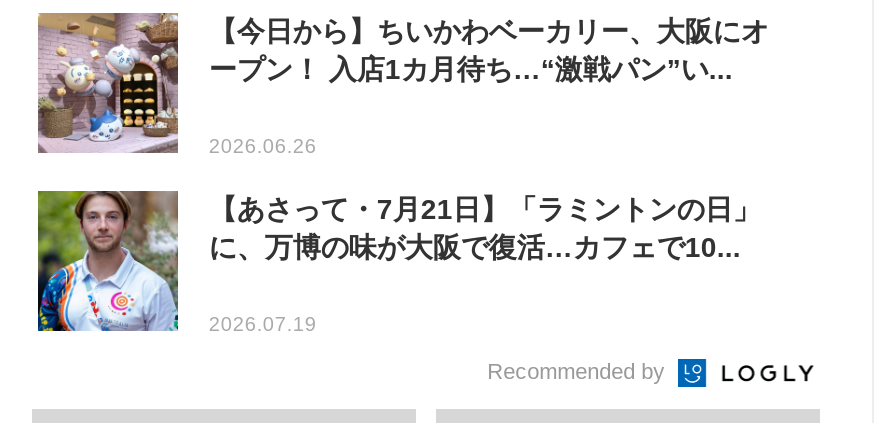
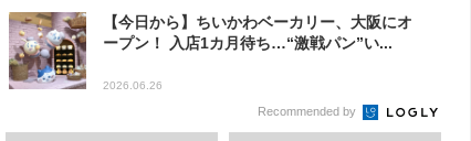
- [image]
- 【あさって・7月21日】「ラミントンの日」
- に、万博の味が大阪で復活…カフェで10...
- 2026.07.19
